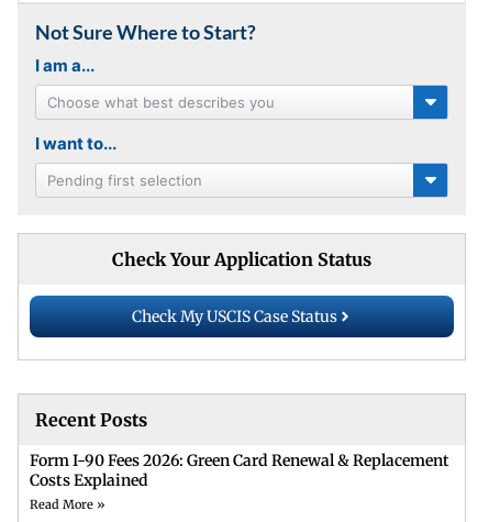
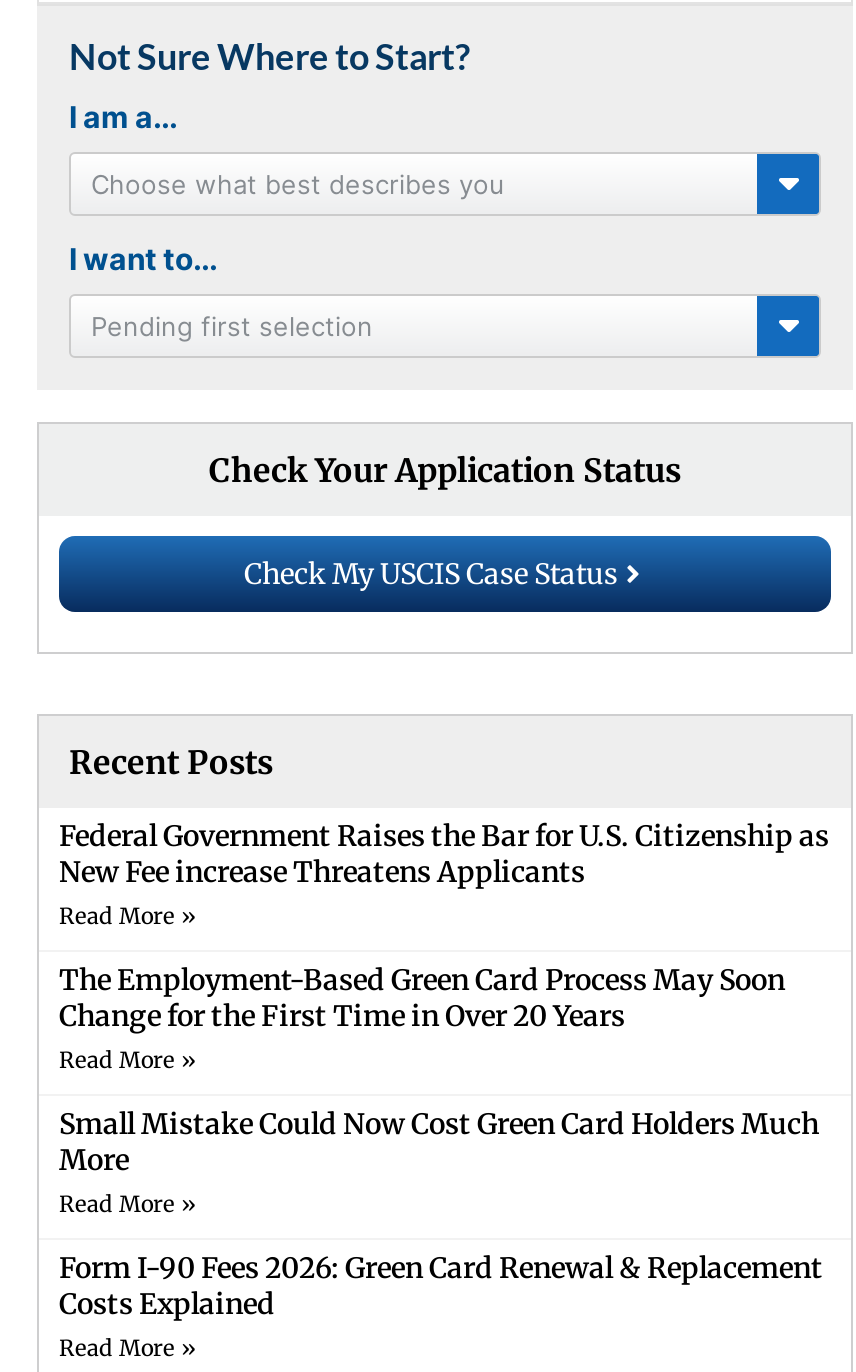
+ Federal Government Raises the Bar for U.S. Citizenship as
+ New Fee increase Threatens Applicants
+ Read More »
+ The Employment-Based Green Card Process May Soon
+ Change for the First Time in Over 20 Years
+ Read More »
+ Small Mistake Could Now Cost Green Card Holders Much
+ More
+ Read More »
